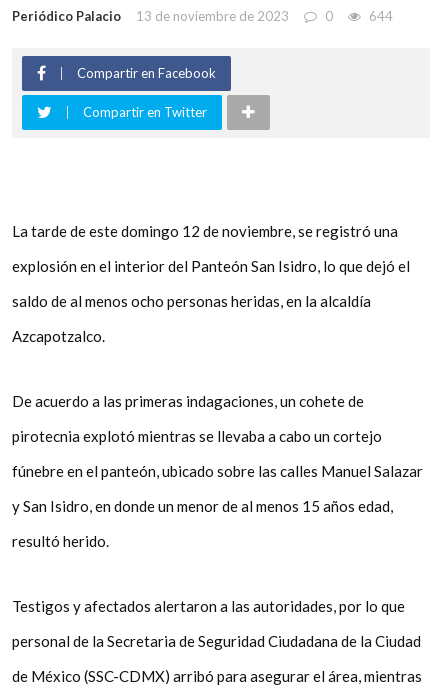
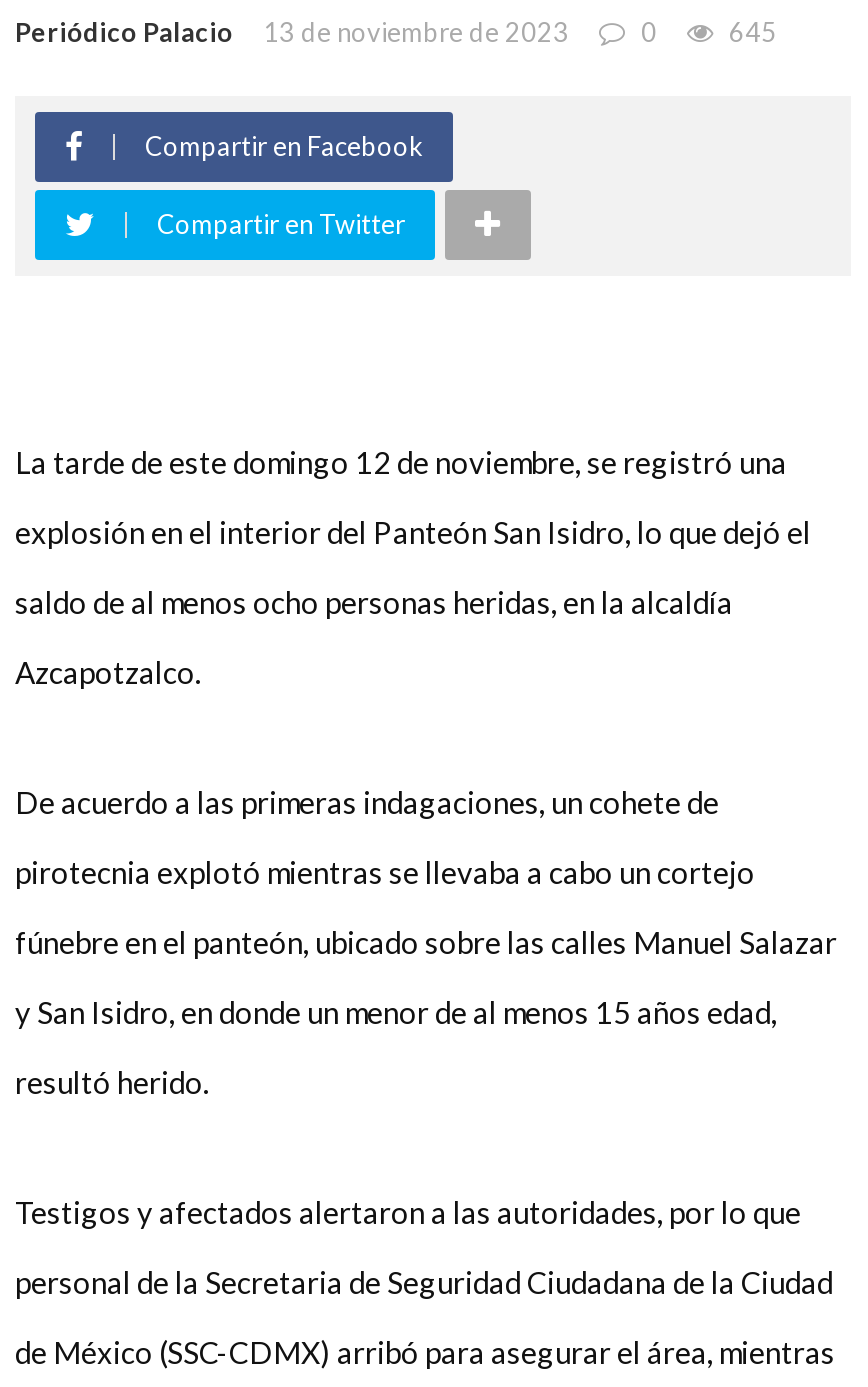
- 644
+ 645
